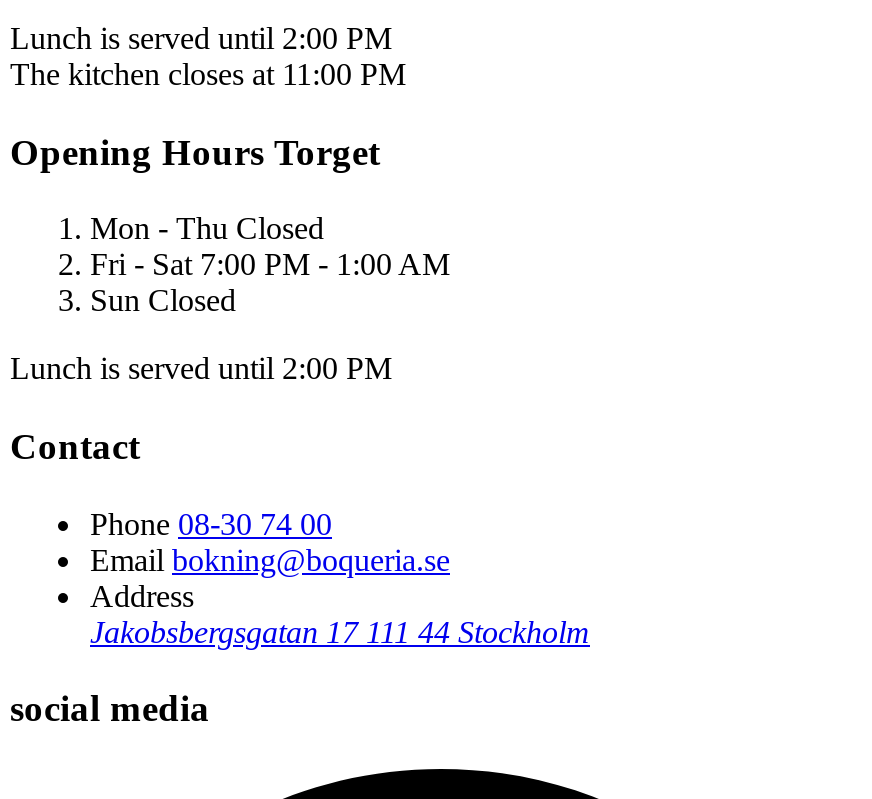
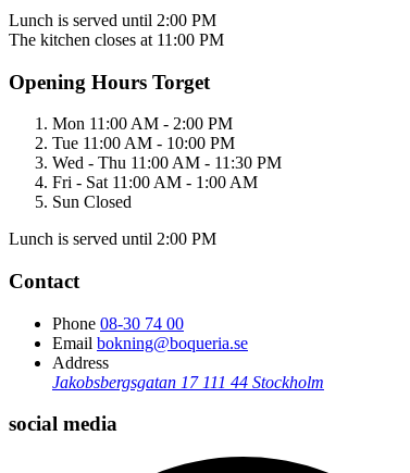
- Mon - Thu Closed
- Fri - Sat 7:00 PM - 1:00 AM
+ Mon 11:00 AM - 2:00 PM
+ Tue 11:00 AM - 10:00 PM
+ Wed - Thu 11:00 AM - 11:30 PM
+ Fri - Sat 11:00 AM - 1:00 AM
